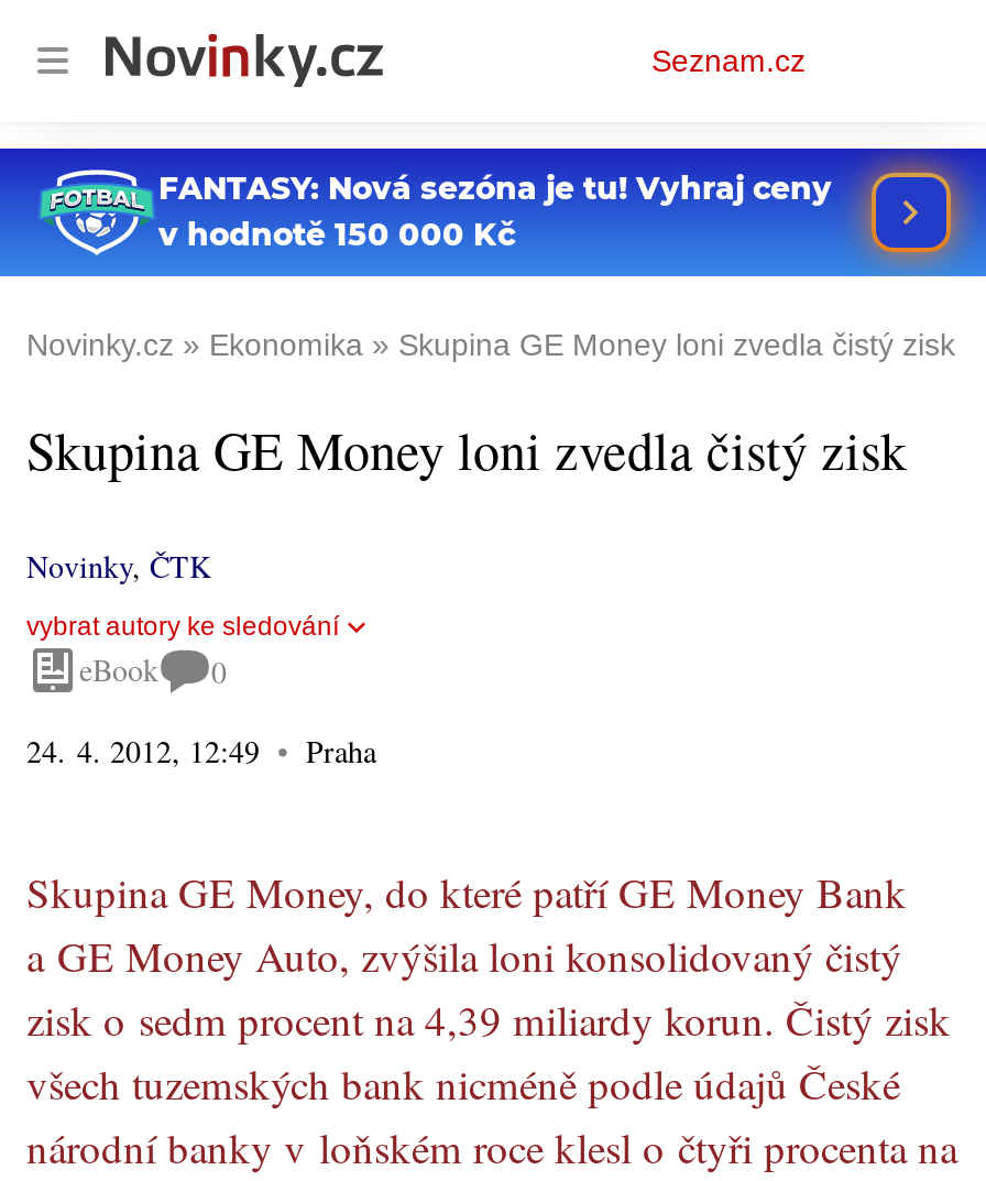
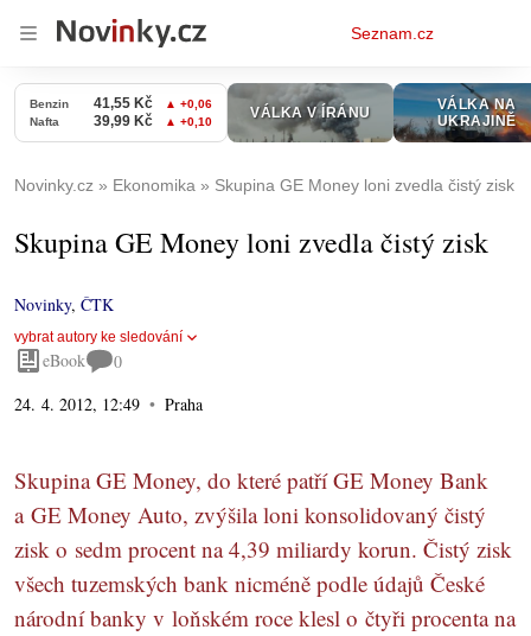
- [image]
+ [image]
